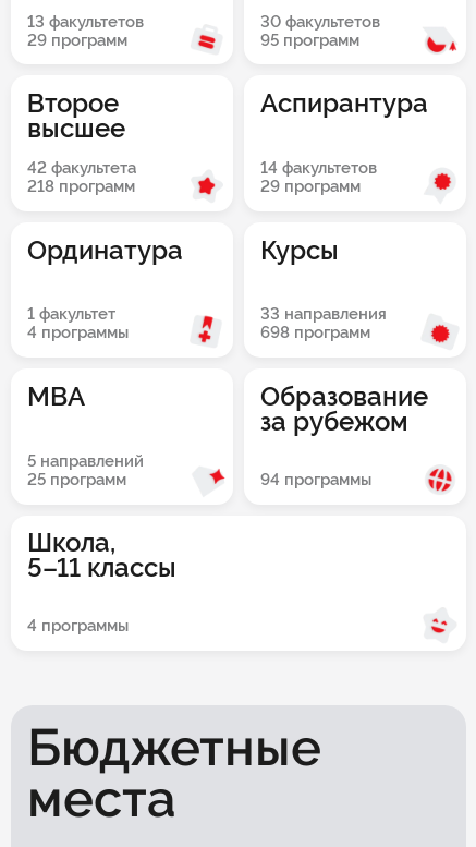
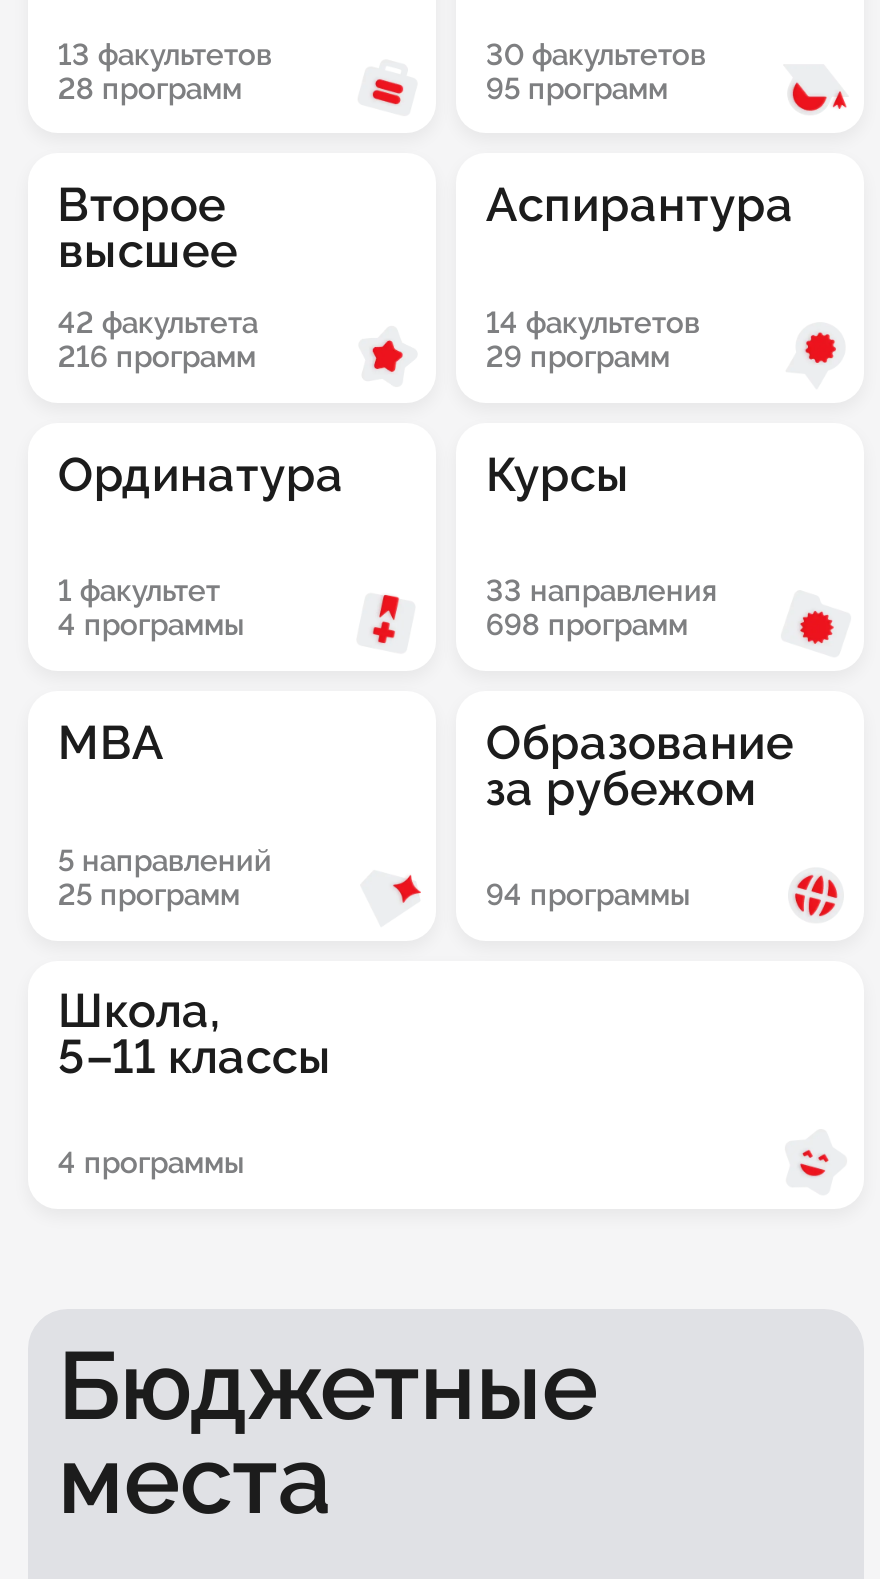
- 29 программ
+ 28 программ

- 218 программ
+ 216 программ
